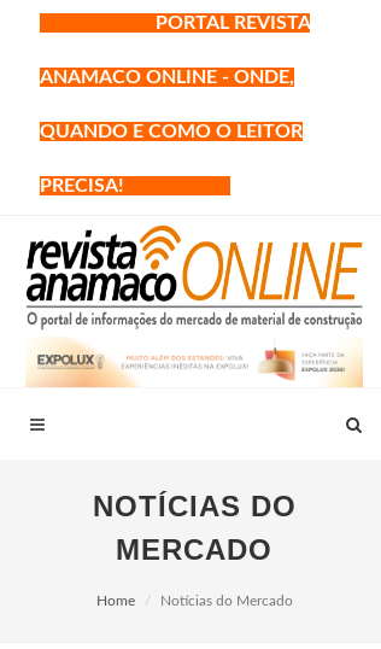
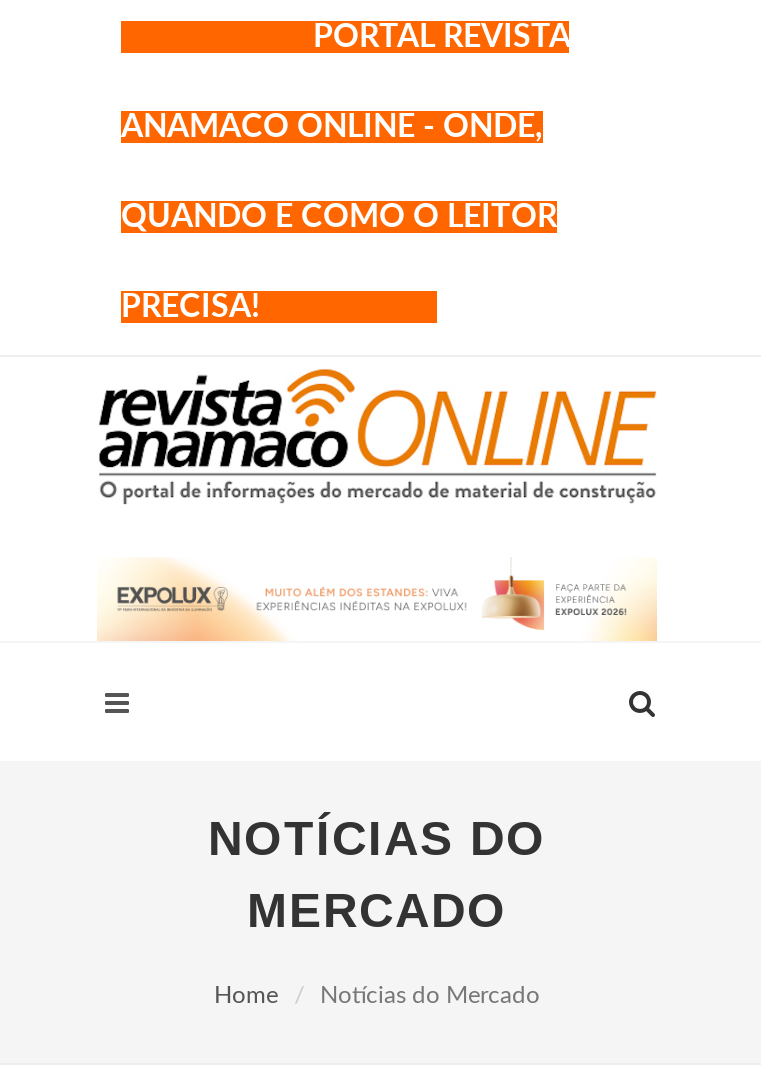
- [image]
+ [image]
